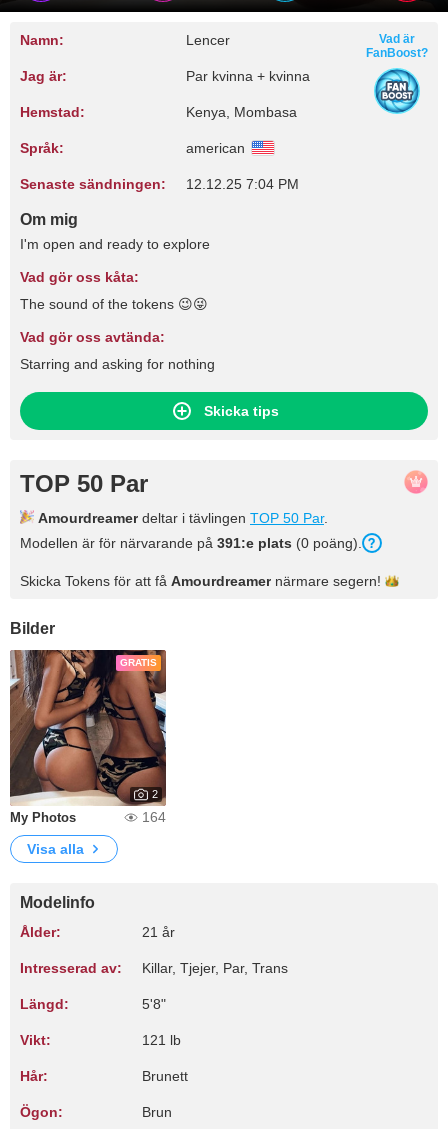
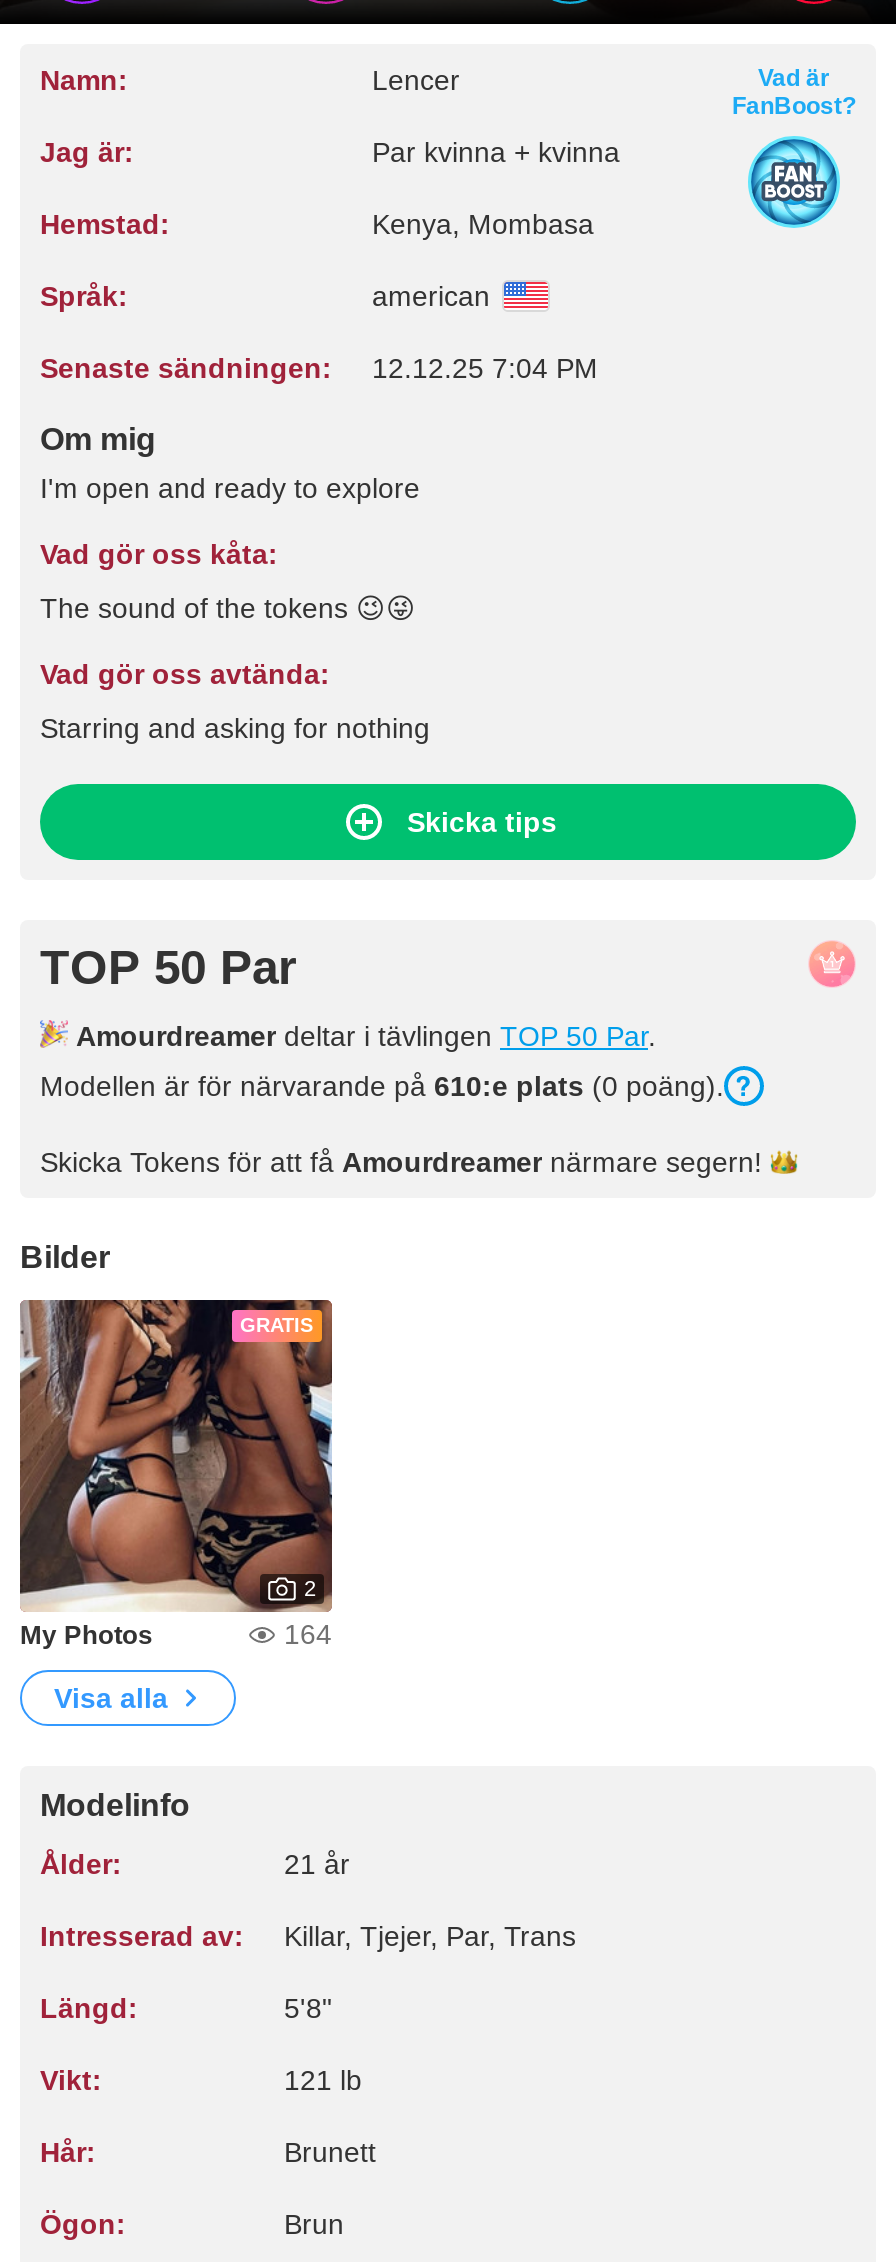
- Modellen är för närvarande på 391:e plats (0 poäng).
+ Modellen är för närvarande på 610:e plats (0 poäng).
